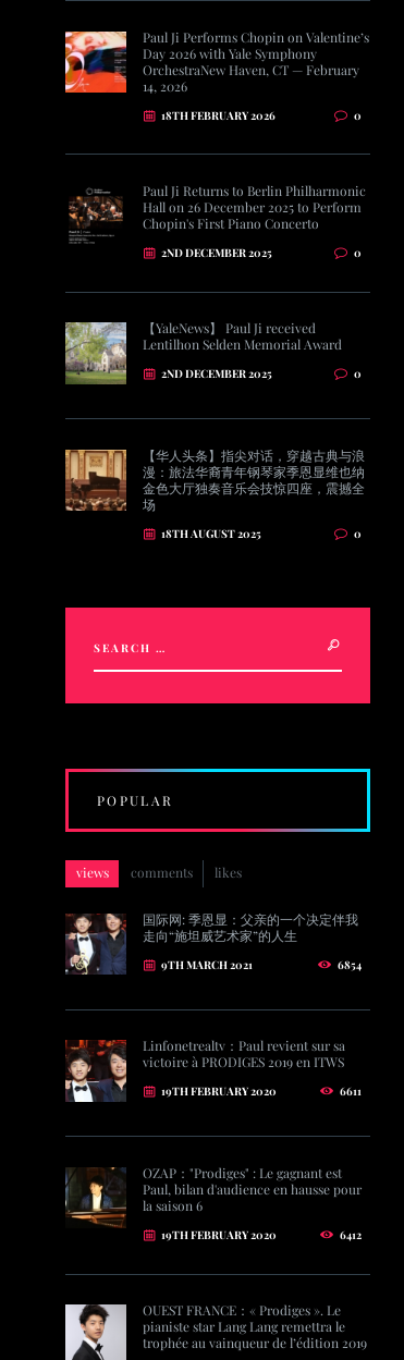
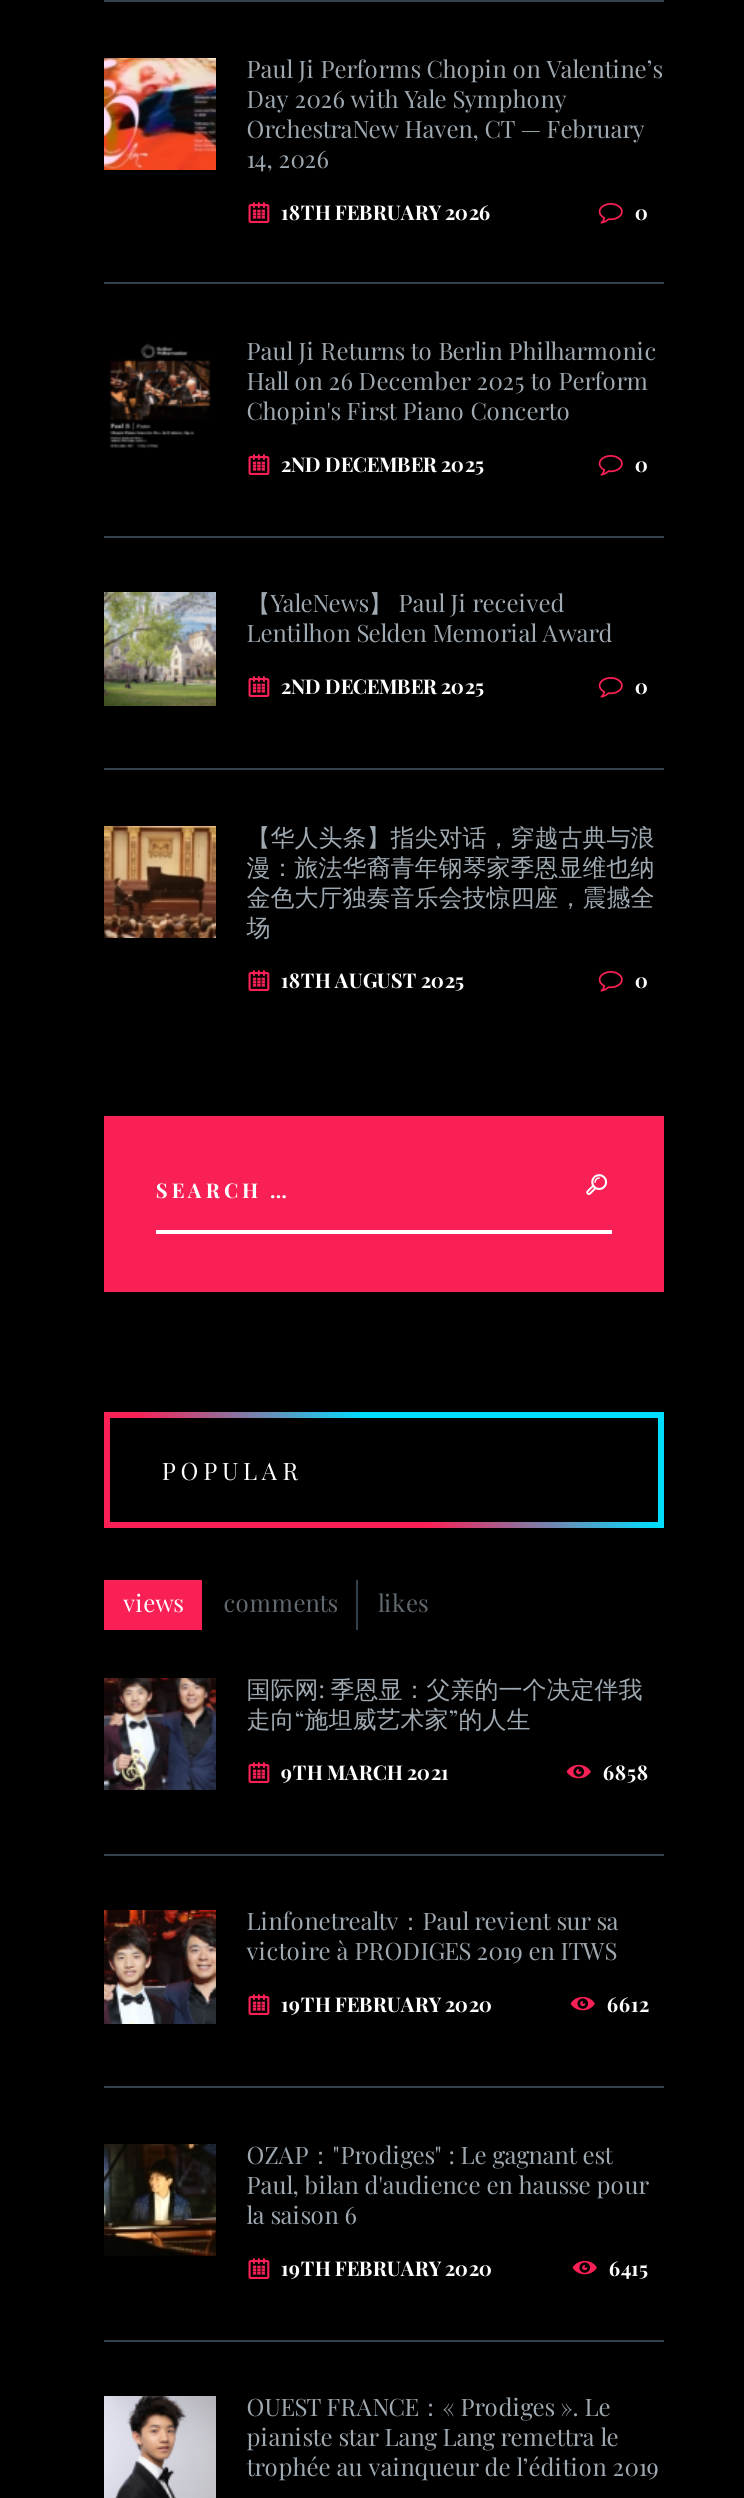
- 6854
+ 6858

- 6611
+ 6612

- 6412
+ 6415
